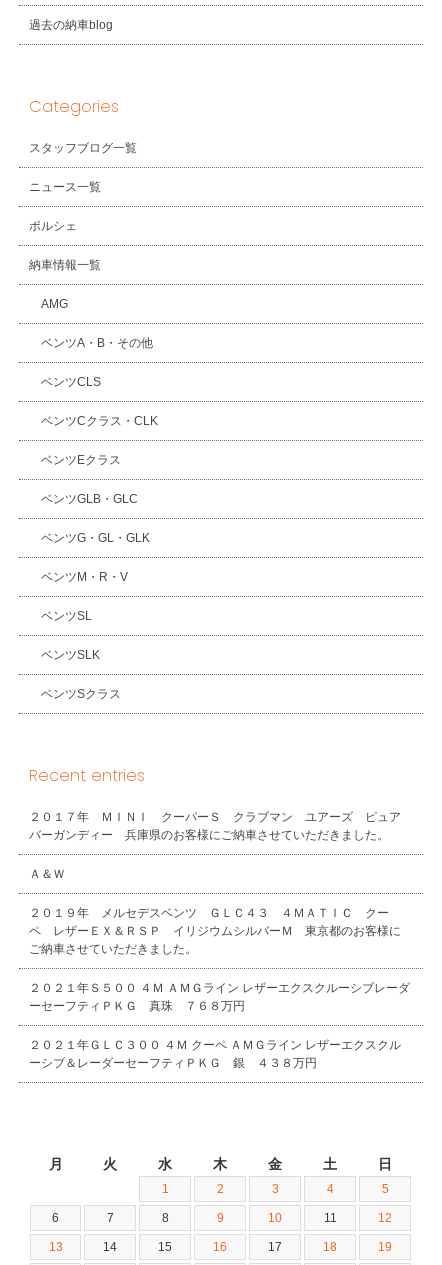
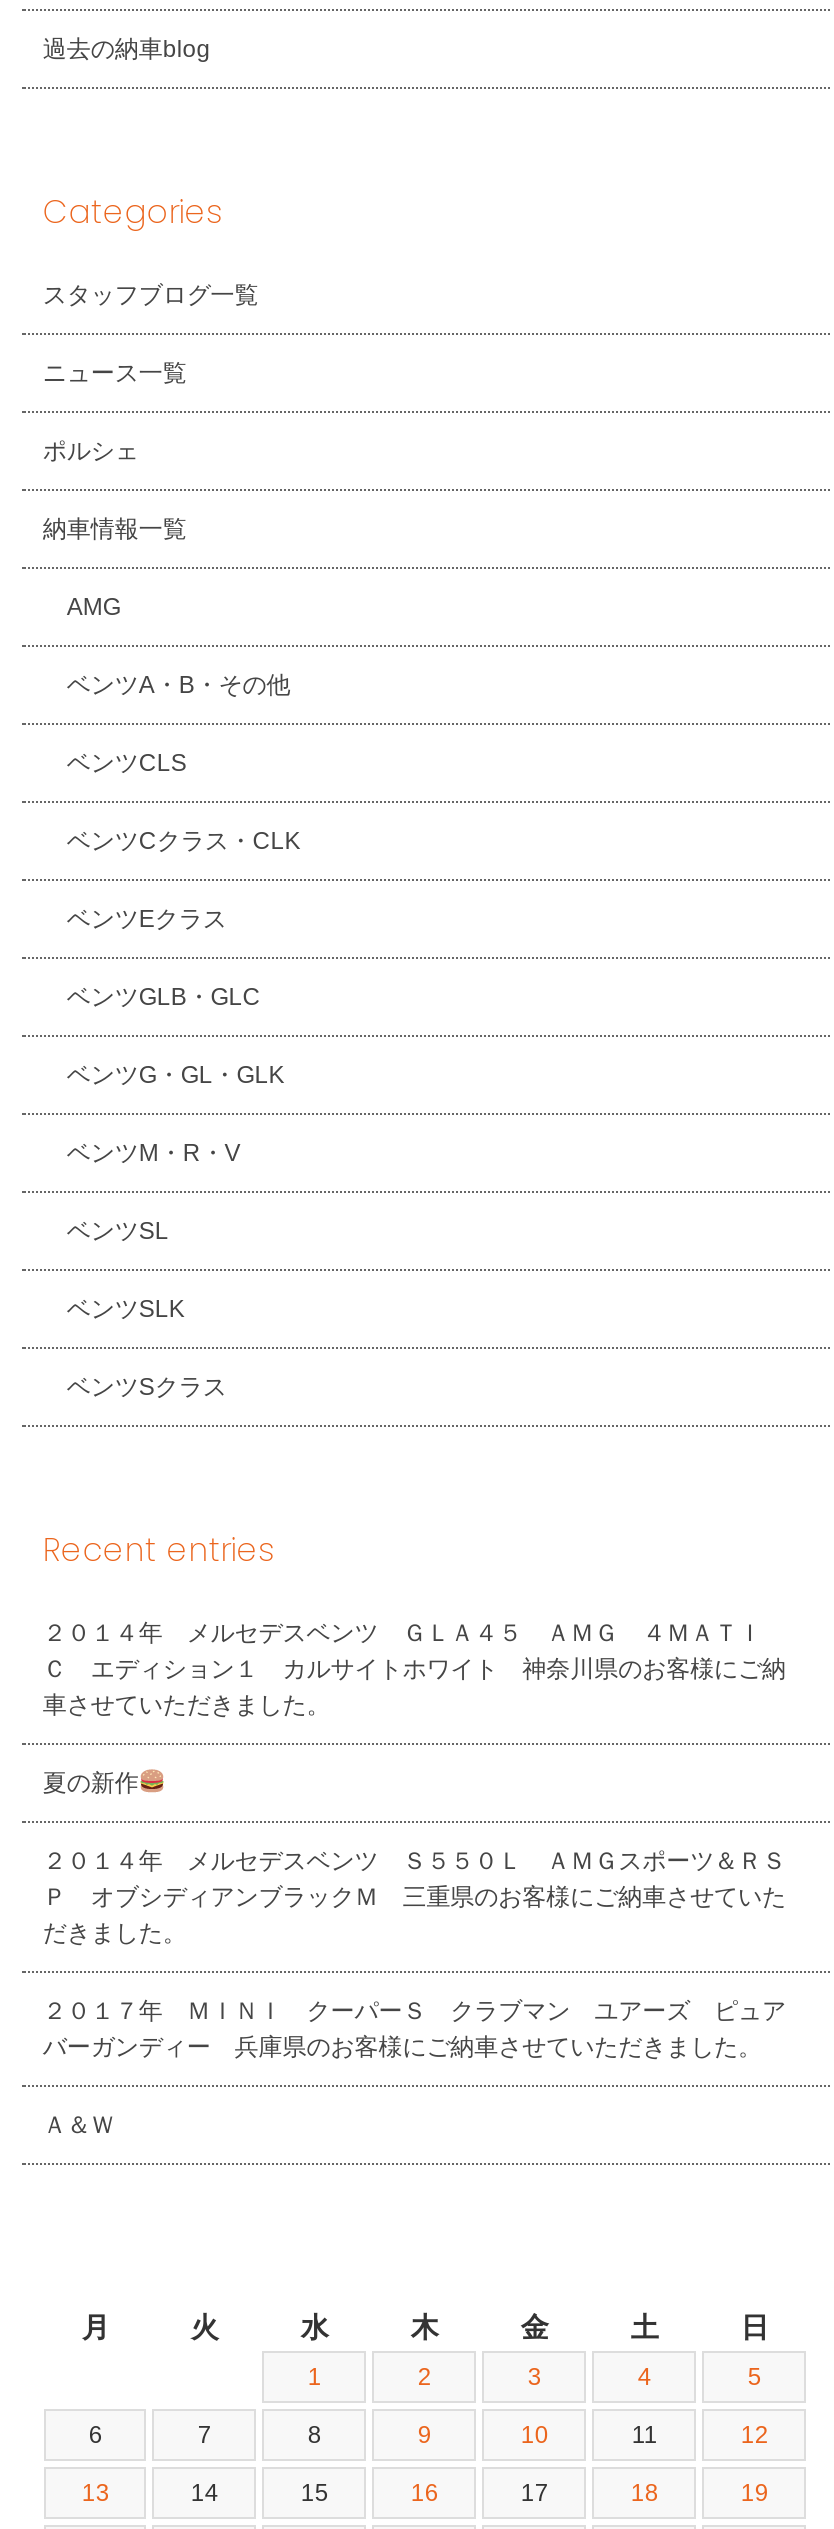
+ ２０１４年 メルセデスベンツ ＧＬＡ４５ ＡＭＧ ４ＭＡＴＩ
+ Ｃ エディション１ カルサイトホワイト 神奈川県のお客様にご納
+ 車させていただきました。
+ 夏の新作
+ ２０１４年 メルセデスベンツ Ｓ５５０Ｌ ＡＭＧスポーツ＆ＲＳ
+ Ｐ オブシディアンブラックＭ 三重県のお客様にご納車させていた
+ だきました。

moved down: ２０１７年 ＭＩＮＩ クーパーＳ クラブマン ユアーズ ピュア | バーガンディー 兵庫県のお客様にご納車させていただきました。

- ２０１９年 メルセデスベンツ ＧＬＣ４３ ４ＭＡＴＩＣ クー
- ペ レザーＥＸ＆ＲＳＰ イリジウムシルバーＭ 東京都のお客様に
- ご納車させていただきました。
- ２０２１年Ｓ５００ ４Ｍ ＡＭＧライン レザーエクスクルーシブレーダ
- ーセーフティＰＫＧ 真珠 ７６８万円
- ２０２１年ＧＬＣ３００ ４Ｍ クーペ ＡＭＧライン レザーエクスクル
- ーシブ＆レーダーセーフティＰＫＧ 銀 ４３８万円
